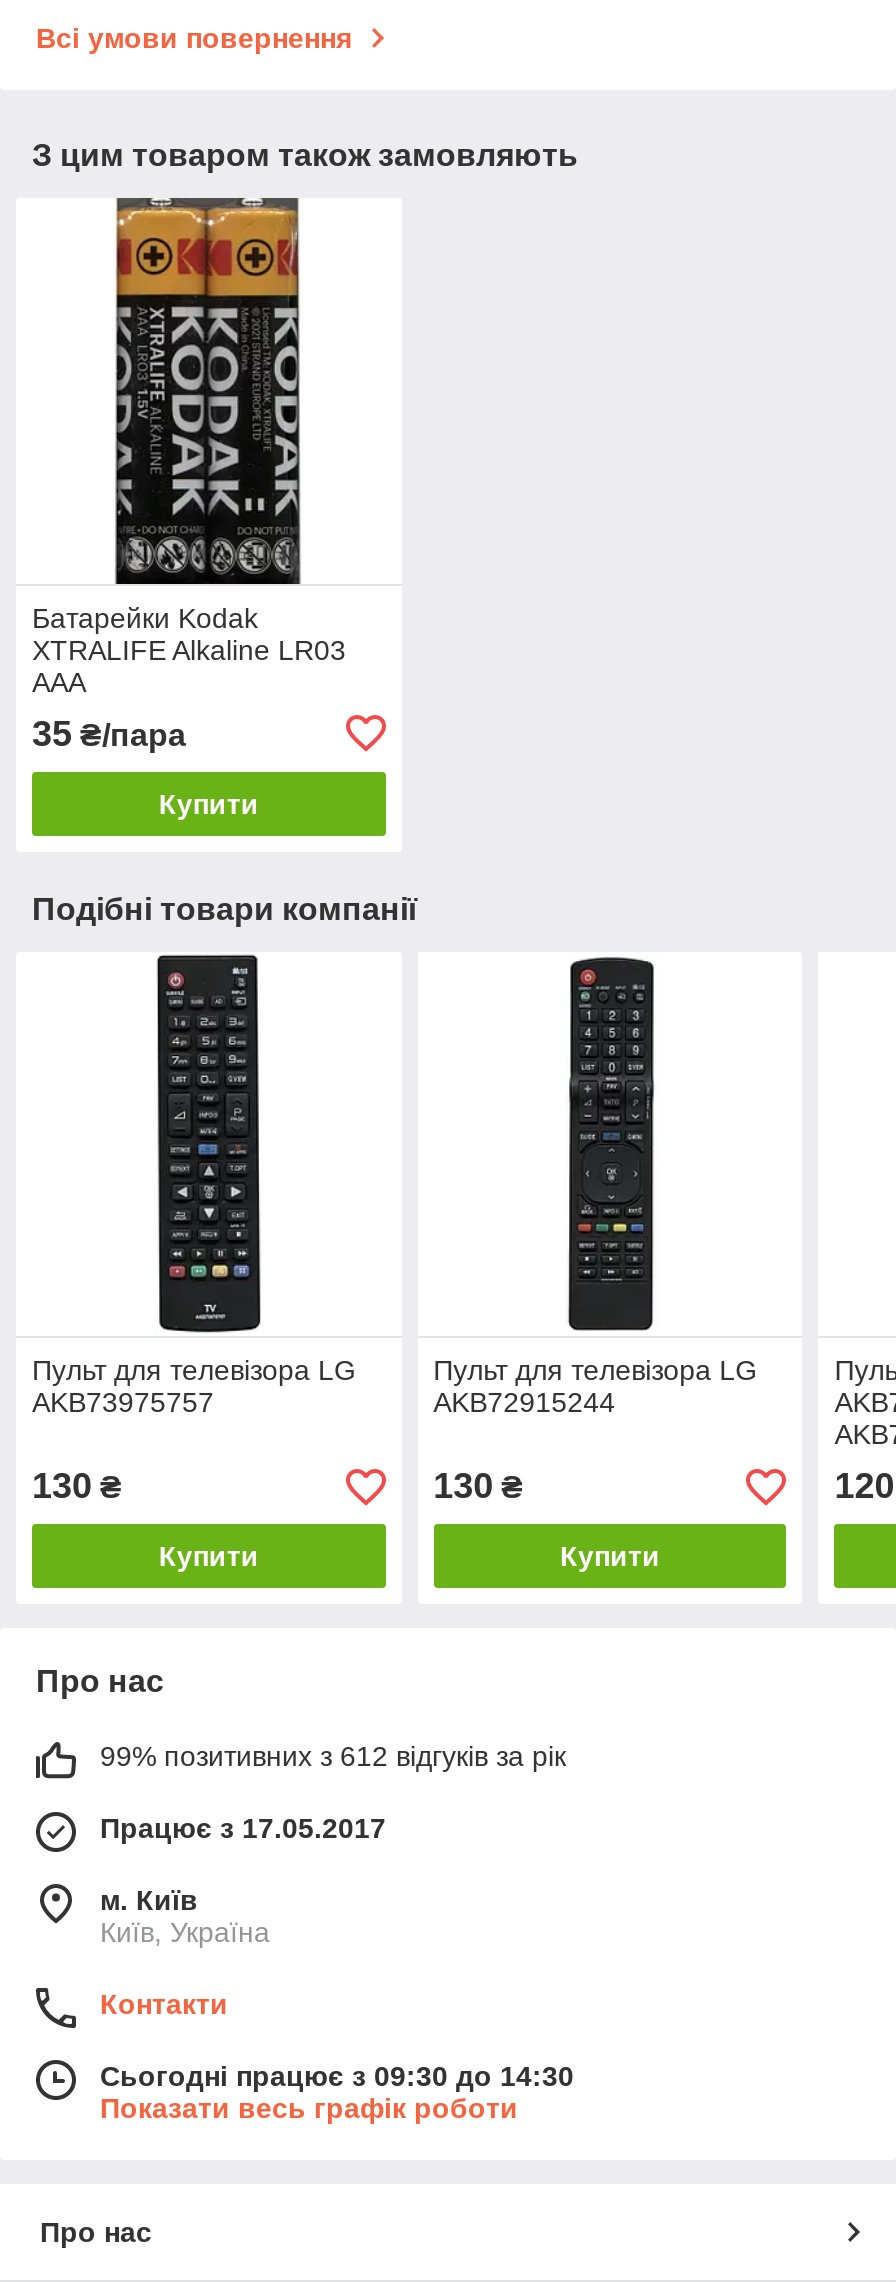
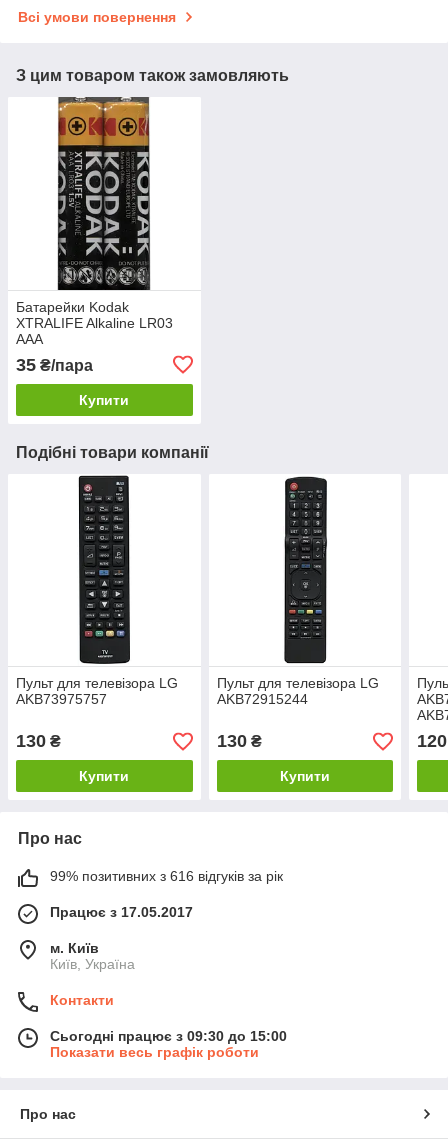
- 99% позитивних з 612 відгуків за рік
+ 99% позитивних з 616 відгуків за рік

- Сьогодні працює з 09:30 до 14:30
+ Сьогодні працює з 09:30 до 15:00
